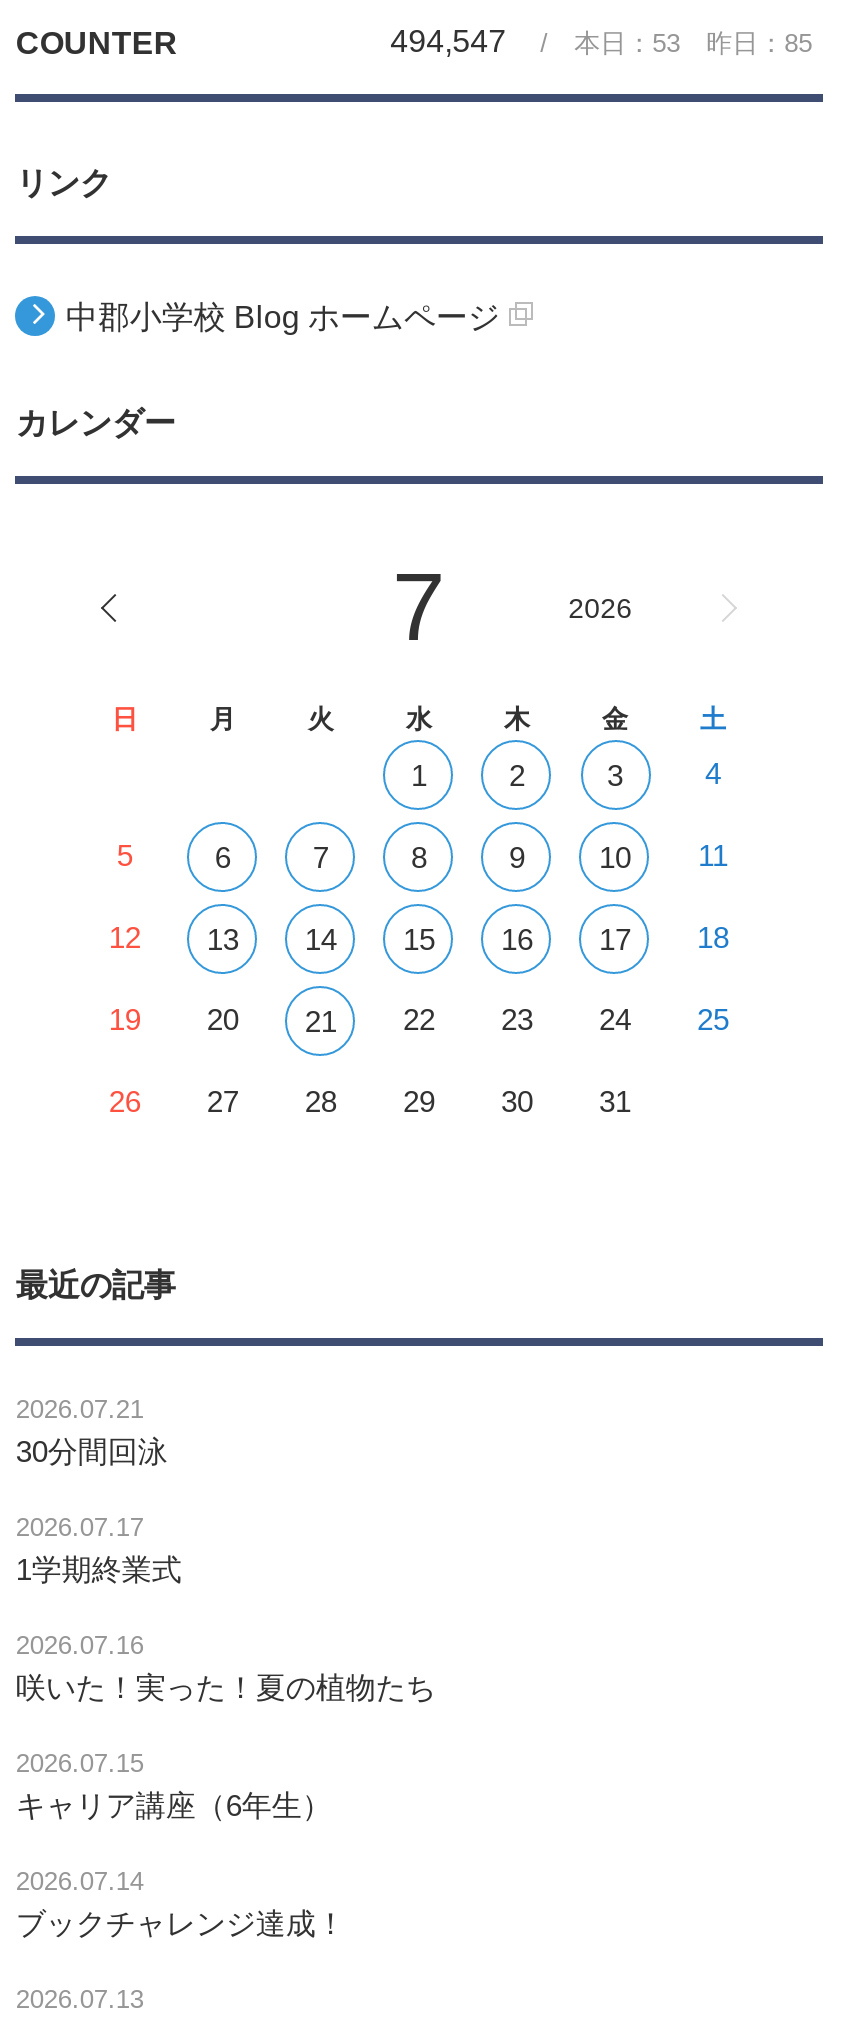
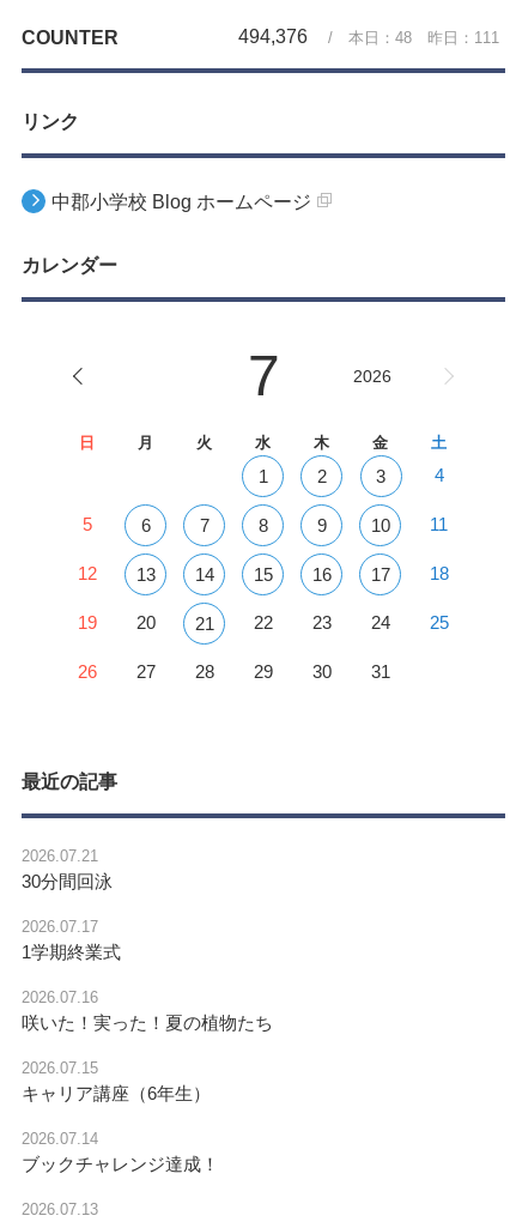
- 494,547 / 本日：53昨日：85
+ 494,376 / 本日：48昨日：111
